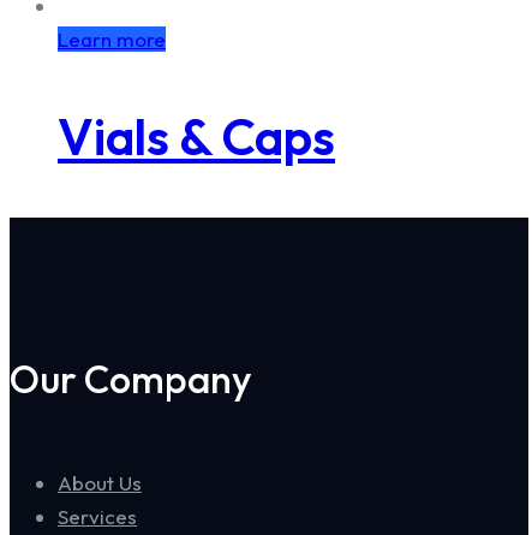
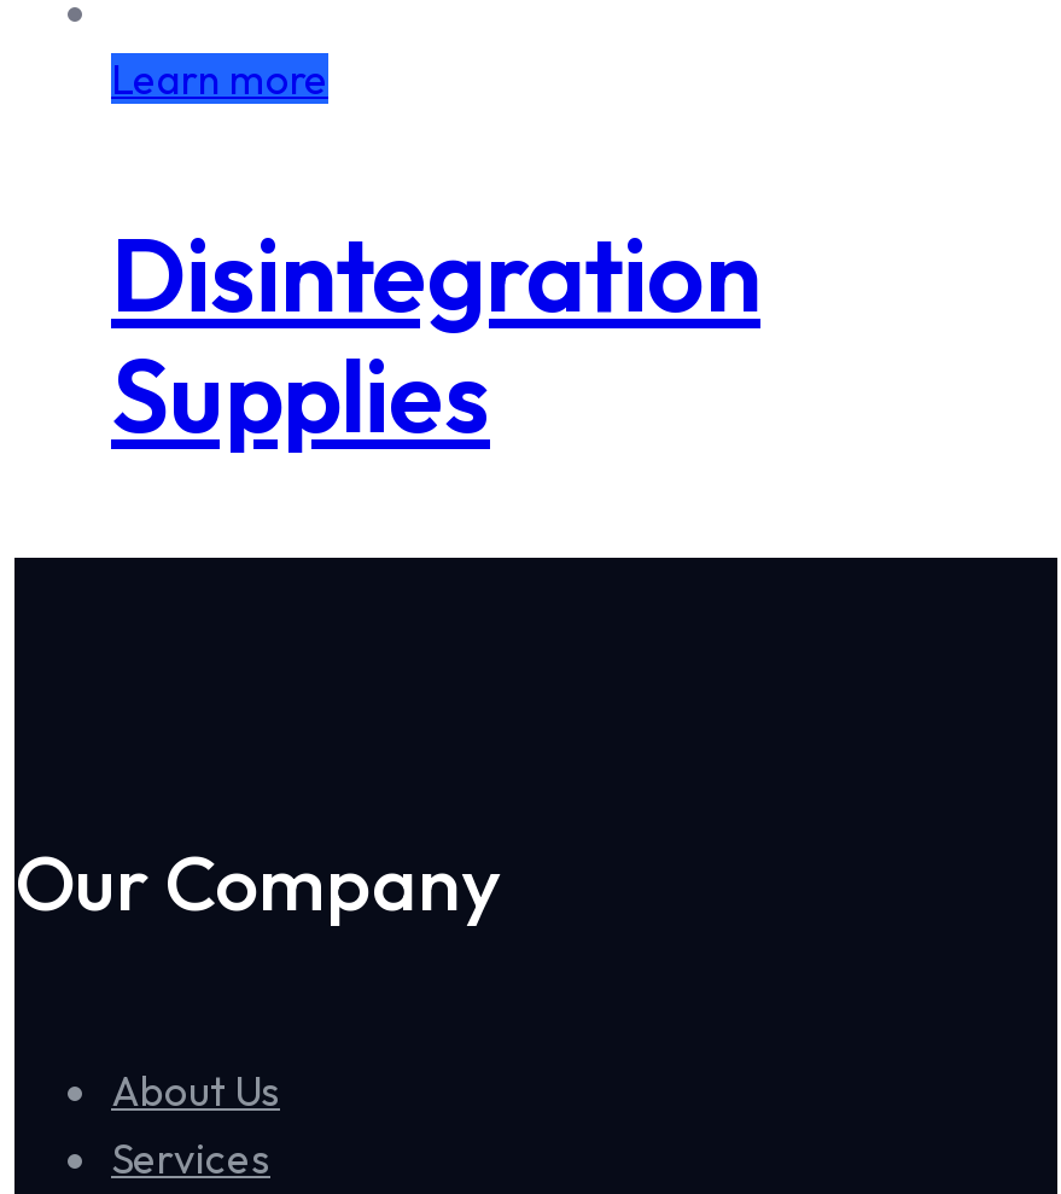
- Vials & Caps
+ Disintegration
+ Supplies
